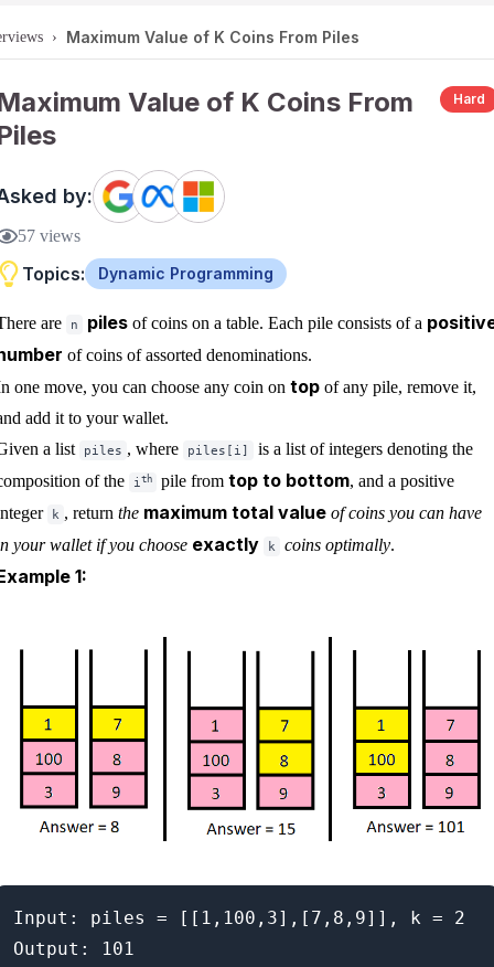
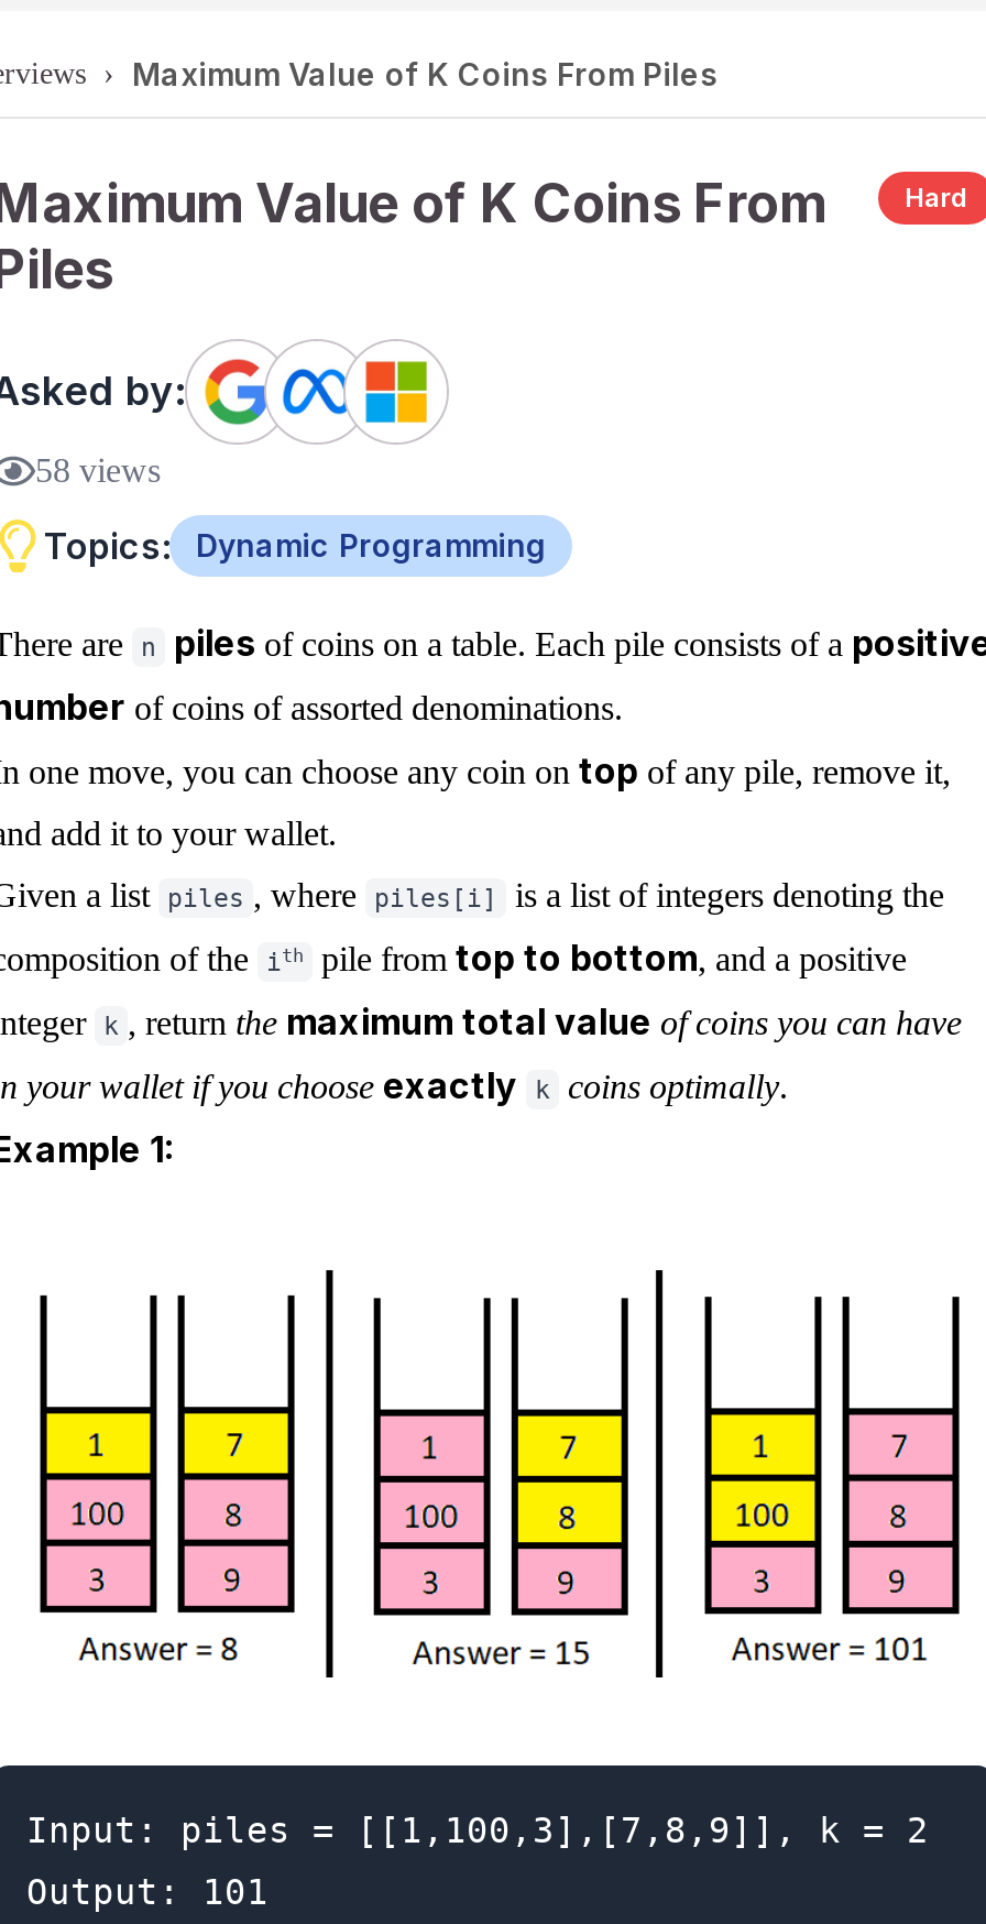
- 57 views
+ 58 views
